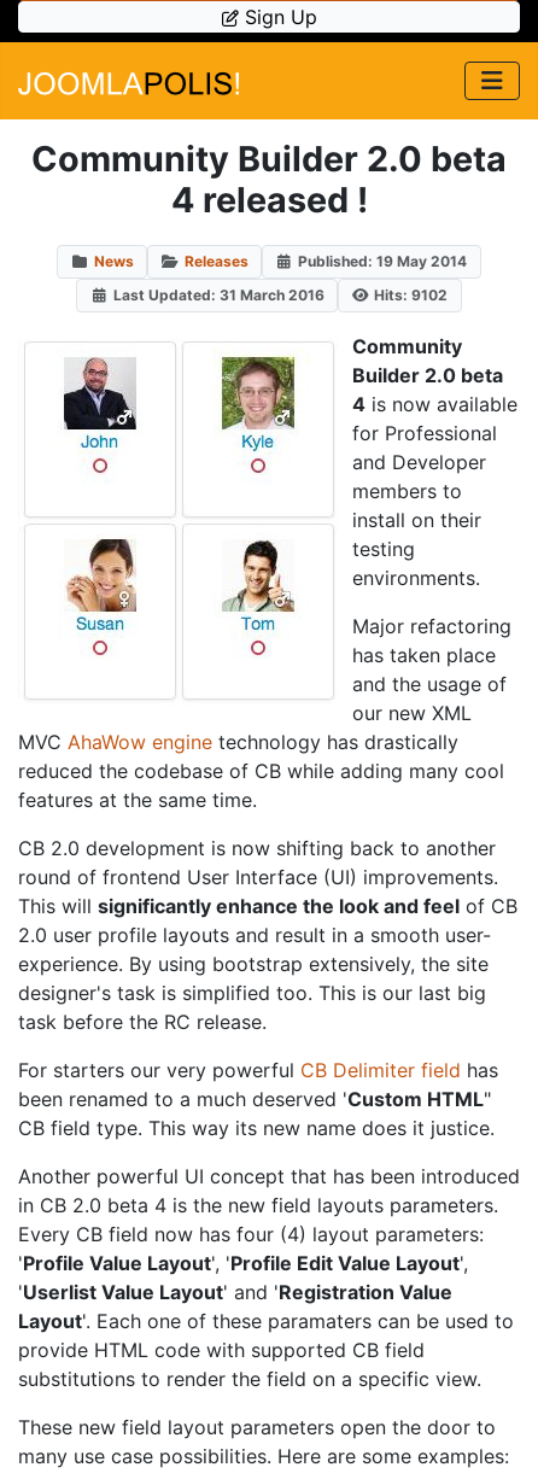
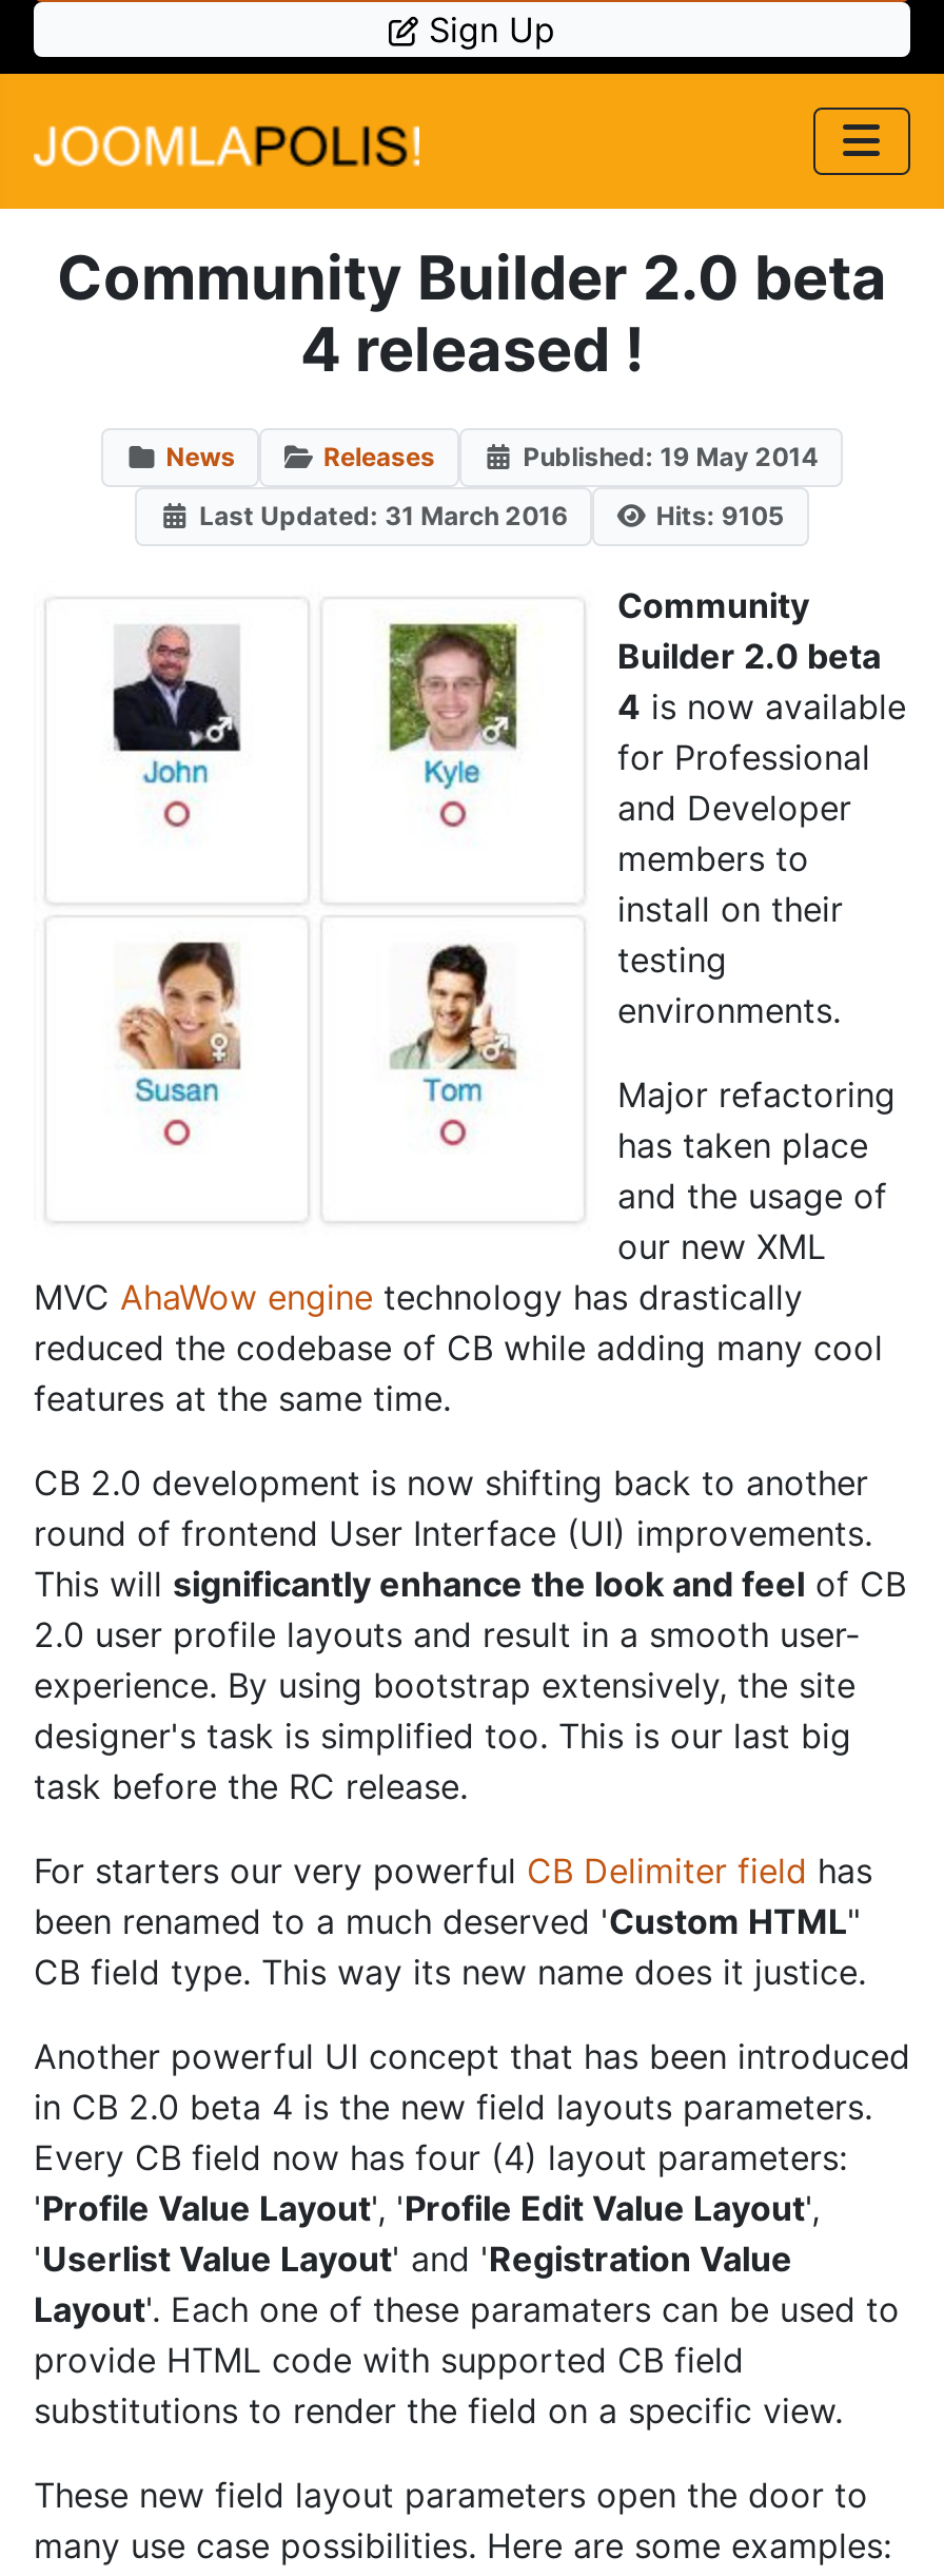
- Hits: 9102
+ Hits: 9105
